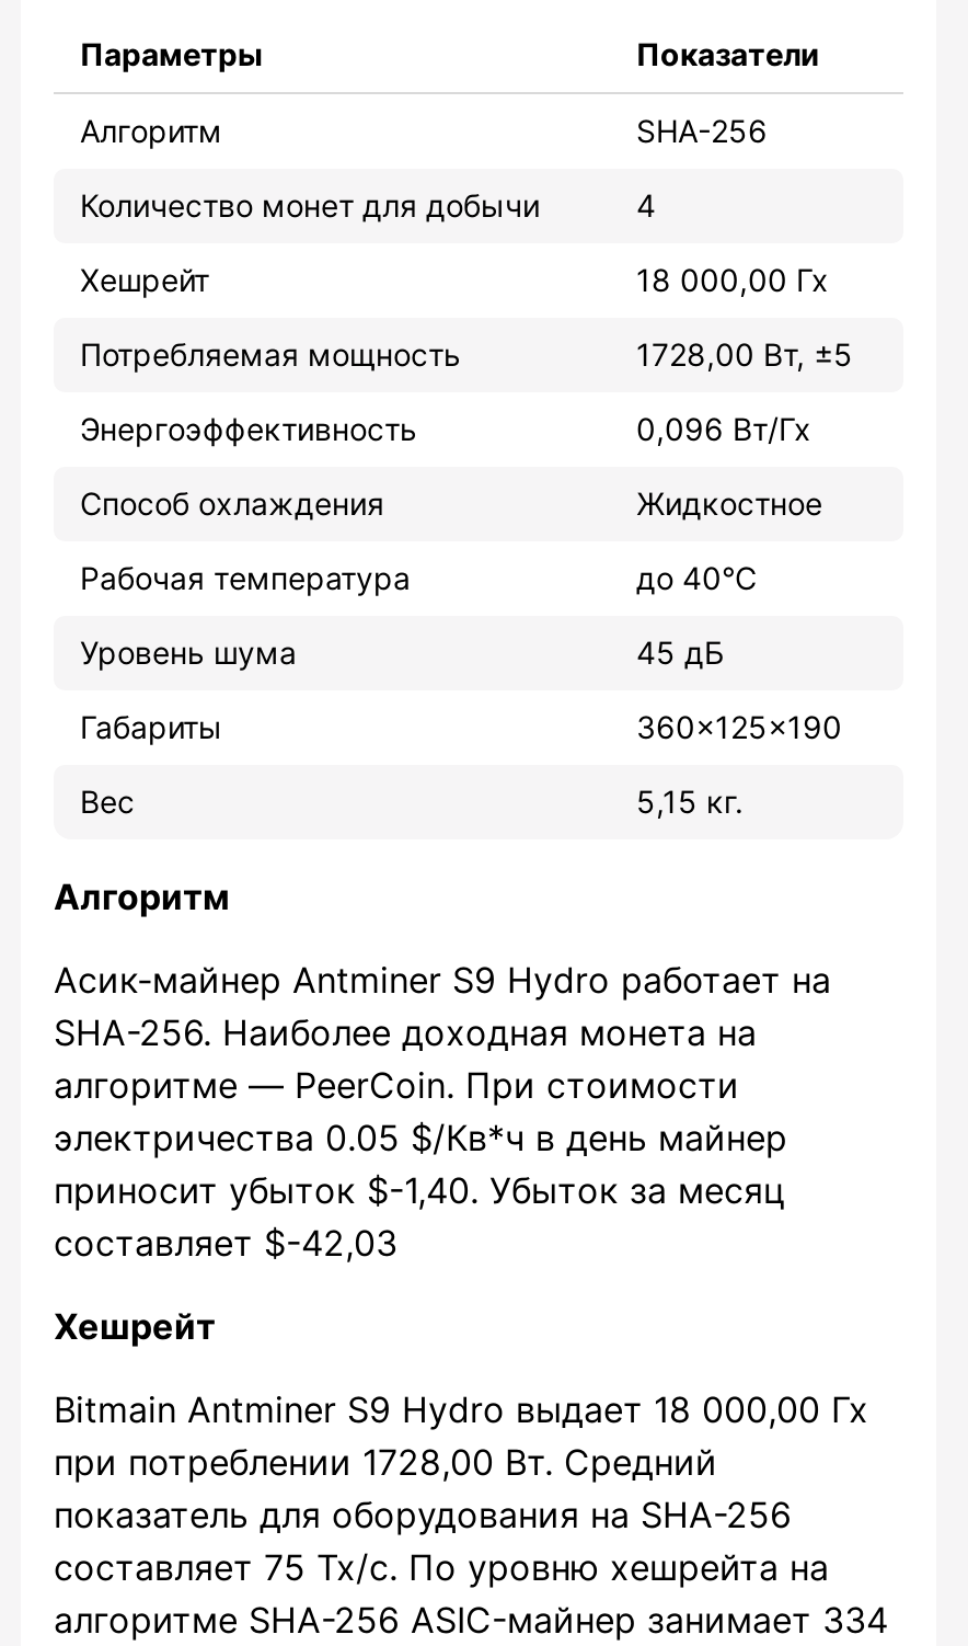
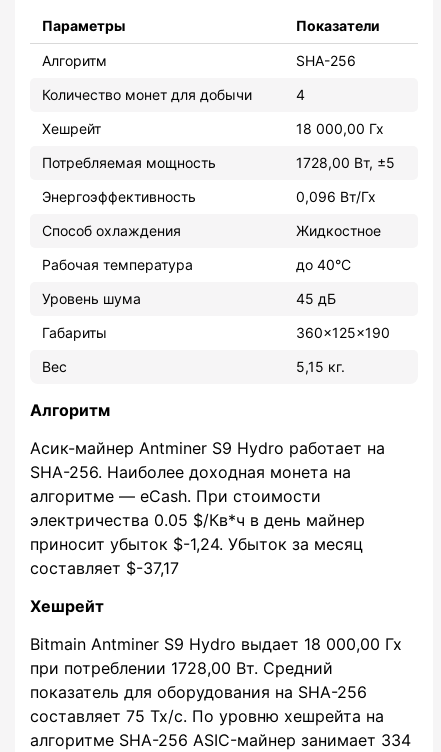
- алгоритме — PeerCoin. При стоимости
+ алгоритме — eCash. При стоимости

- приносит убыток $-1,40. Убыток за месяц
+ приносит убыток $-1,24. Убыток за месяц

- составляет $-42,03
+ составляет $-37,17
